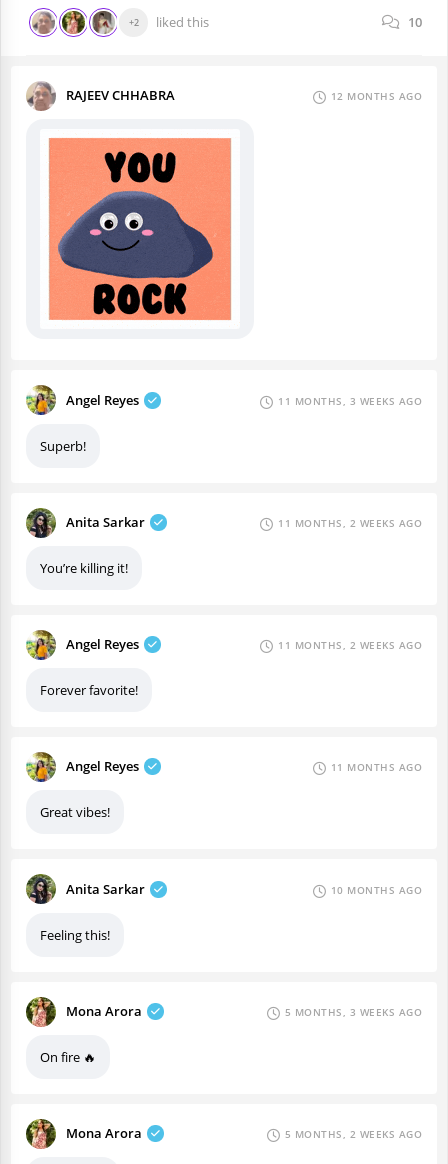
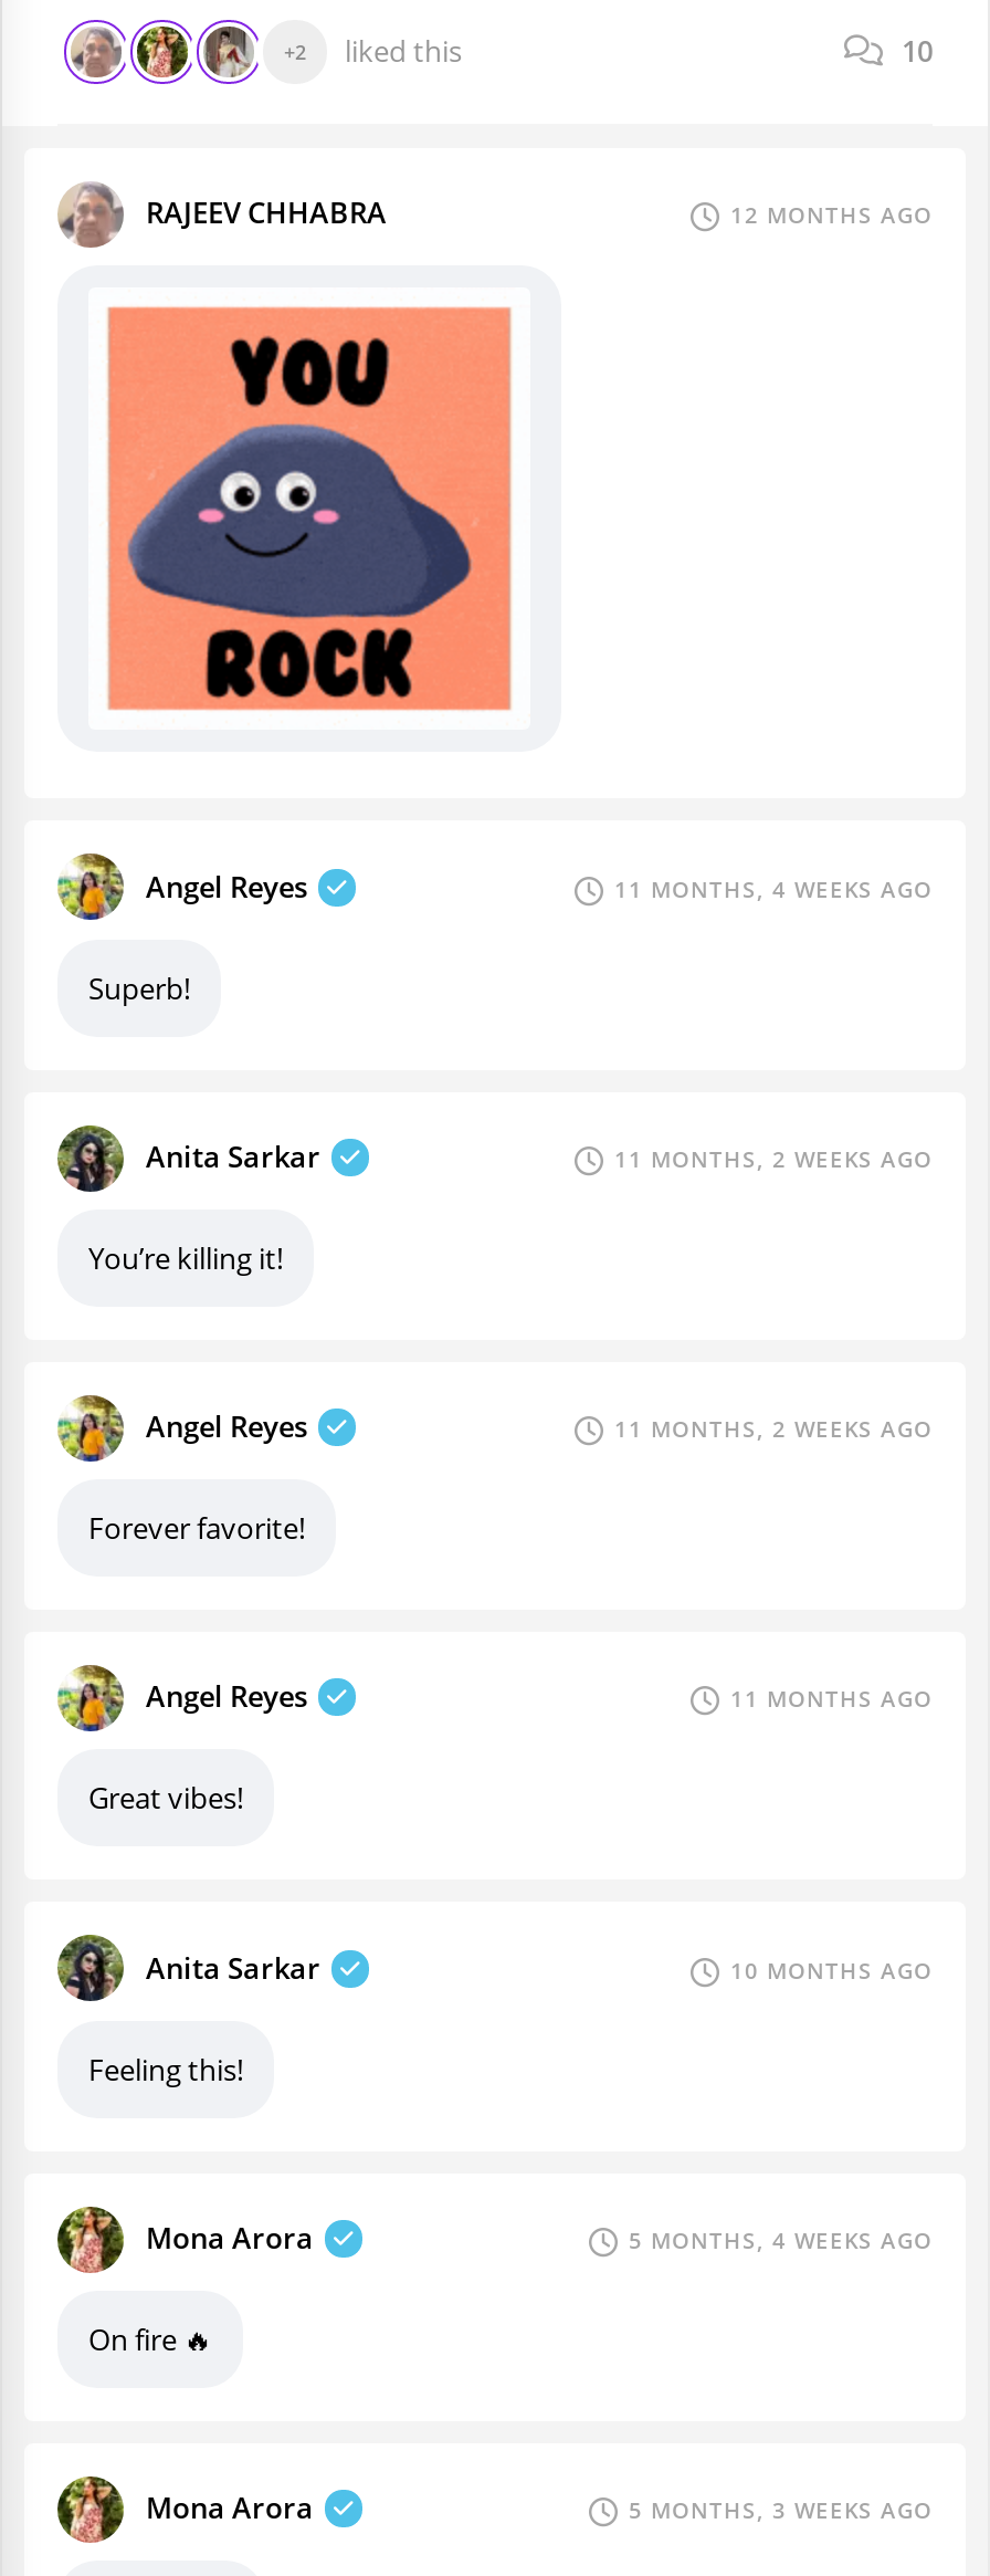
- 11 MONTHS, 3 WEEKS AGO
+ 11 MONTHS, 4 WEEKS AGO

moved down: 5 MONTHS, 3 WEEKS AGO

+ 5 MONTHS, 4 WEEKS AGO

- 5 MONTHS, 2 WEEKS AGO
